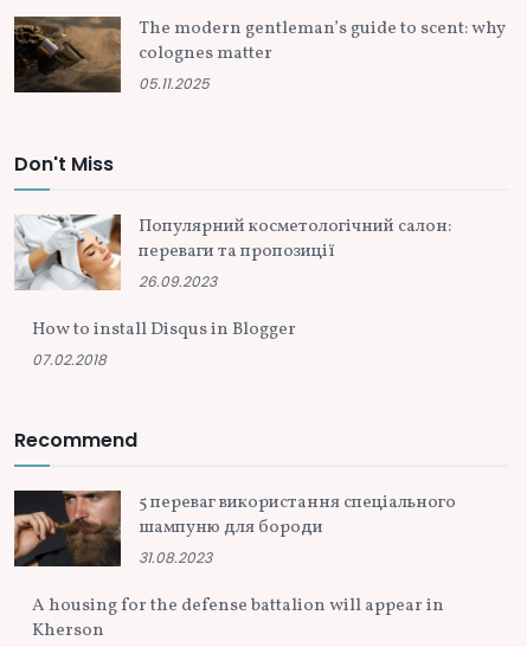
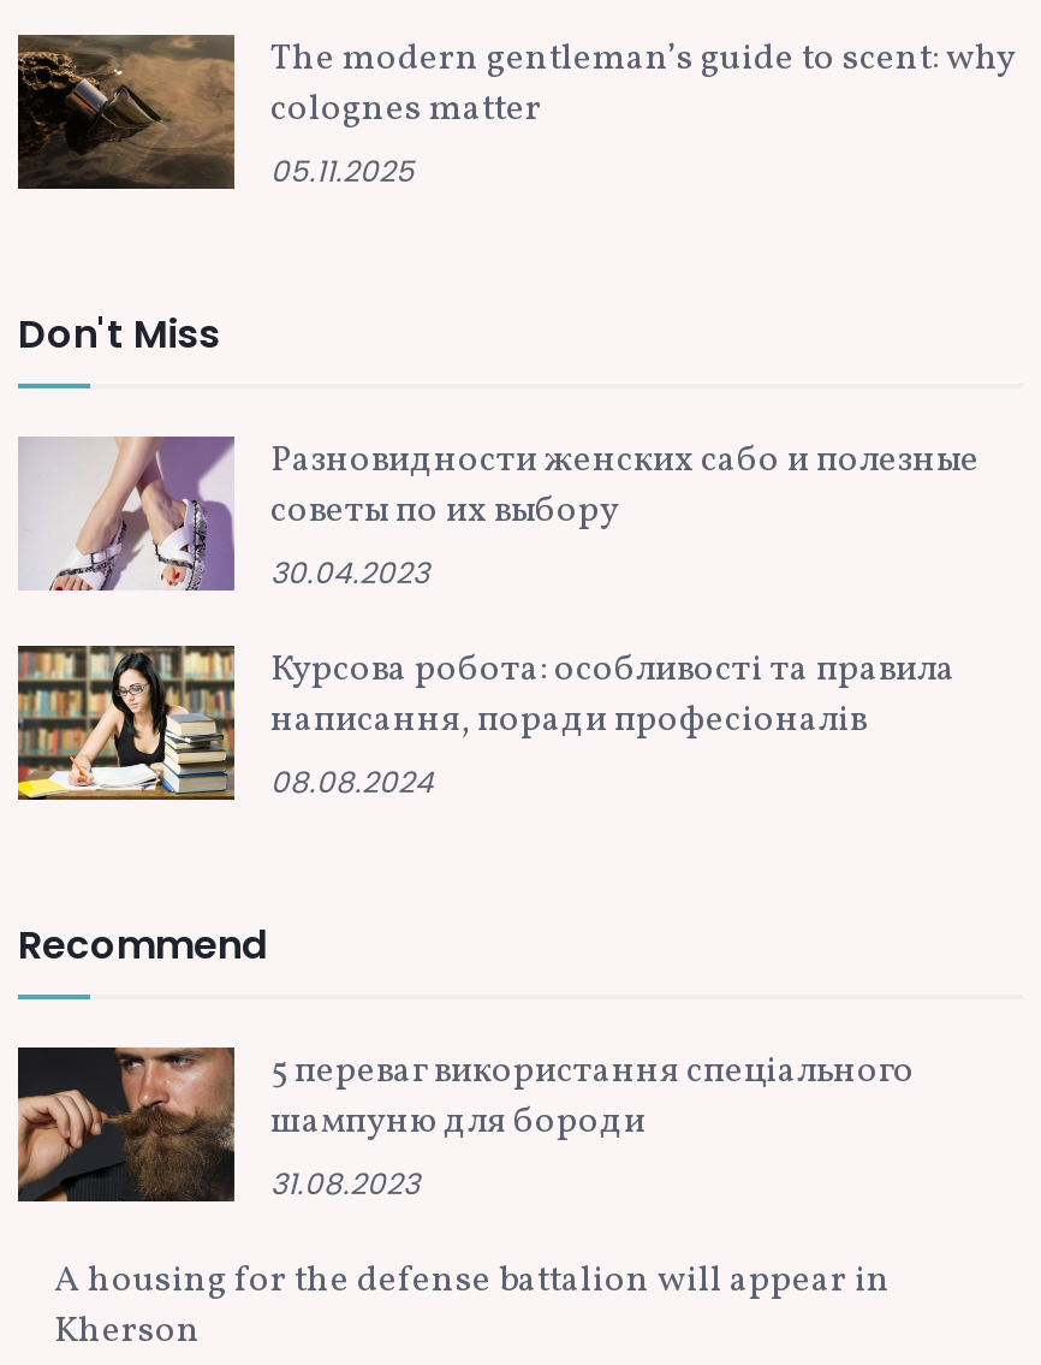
- [image]
- Популярний косметологічний салон:
- переваги та пропозиції
- 26.09.2023
+ [image]
+ Разновидности женских сабо и полезные
+ советы по их выбору
+ 30.04.2023

- How to install Disqus in Blogger
- 07.02.2018
+ Курсова робота: особливості та правила
+ написання, поради професіоналів
+ 08.08.2024
